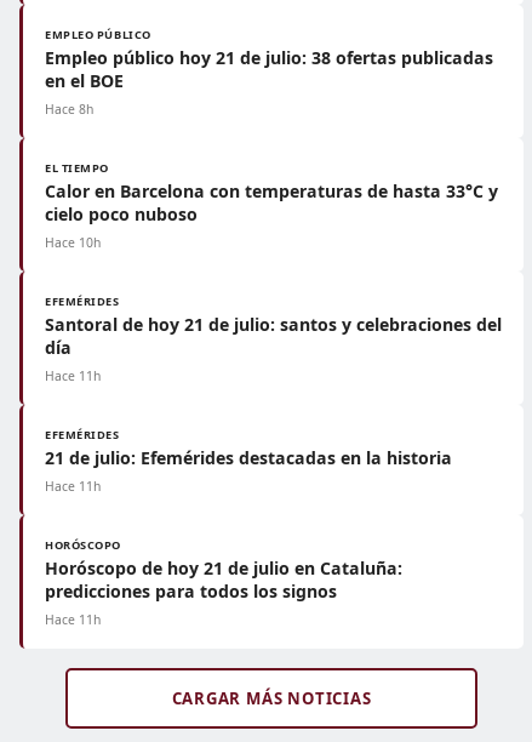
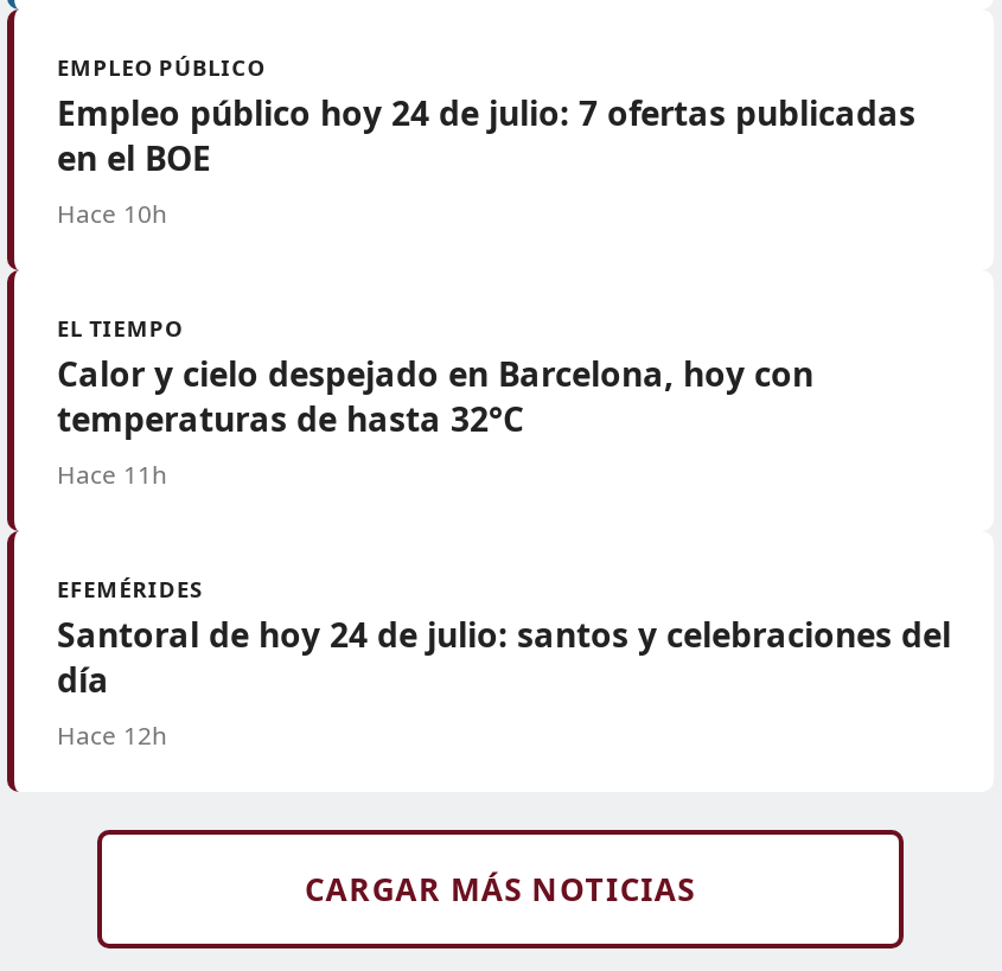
- Empleo público hoy 21 de julio: 38 ofertas publicadas
+ Empleo público hoy 24 de julio: 7 ofertas publicadas

- Hace 8h
+ Hace 10h

- Calor en Barcelona con temperaturas de hasta 33°C y
- cielo poco nuboso
- Hace 10h
- EFEMÉRIDES
- Santoral de hoy 21 de julio: santos y celebraciones del
- día
+ Calor y cielo despejado en Barcelona, hoy con
+ temperaturas de hasta 32°C

- 21 de julio: Efemérides destacadas en la historia
- Hace 11h
- HORÓSCOPO
- Horóscopo de hoy 21 de julio en Cataluña:
- predicciones para todos los signos
- Hace 11h
+ Santoral de hoy 24 de julio: santos y celebraciones del
+ día
+ Hace 12h
